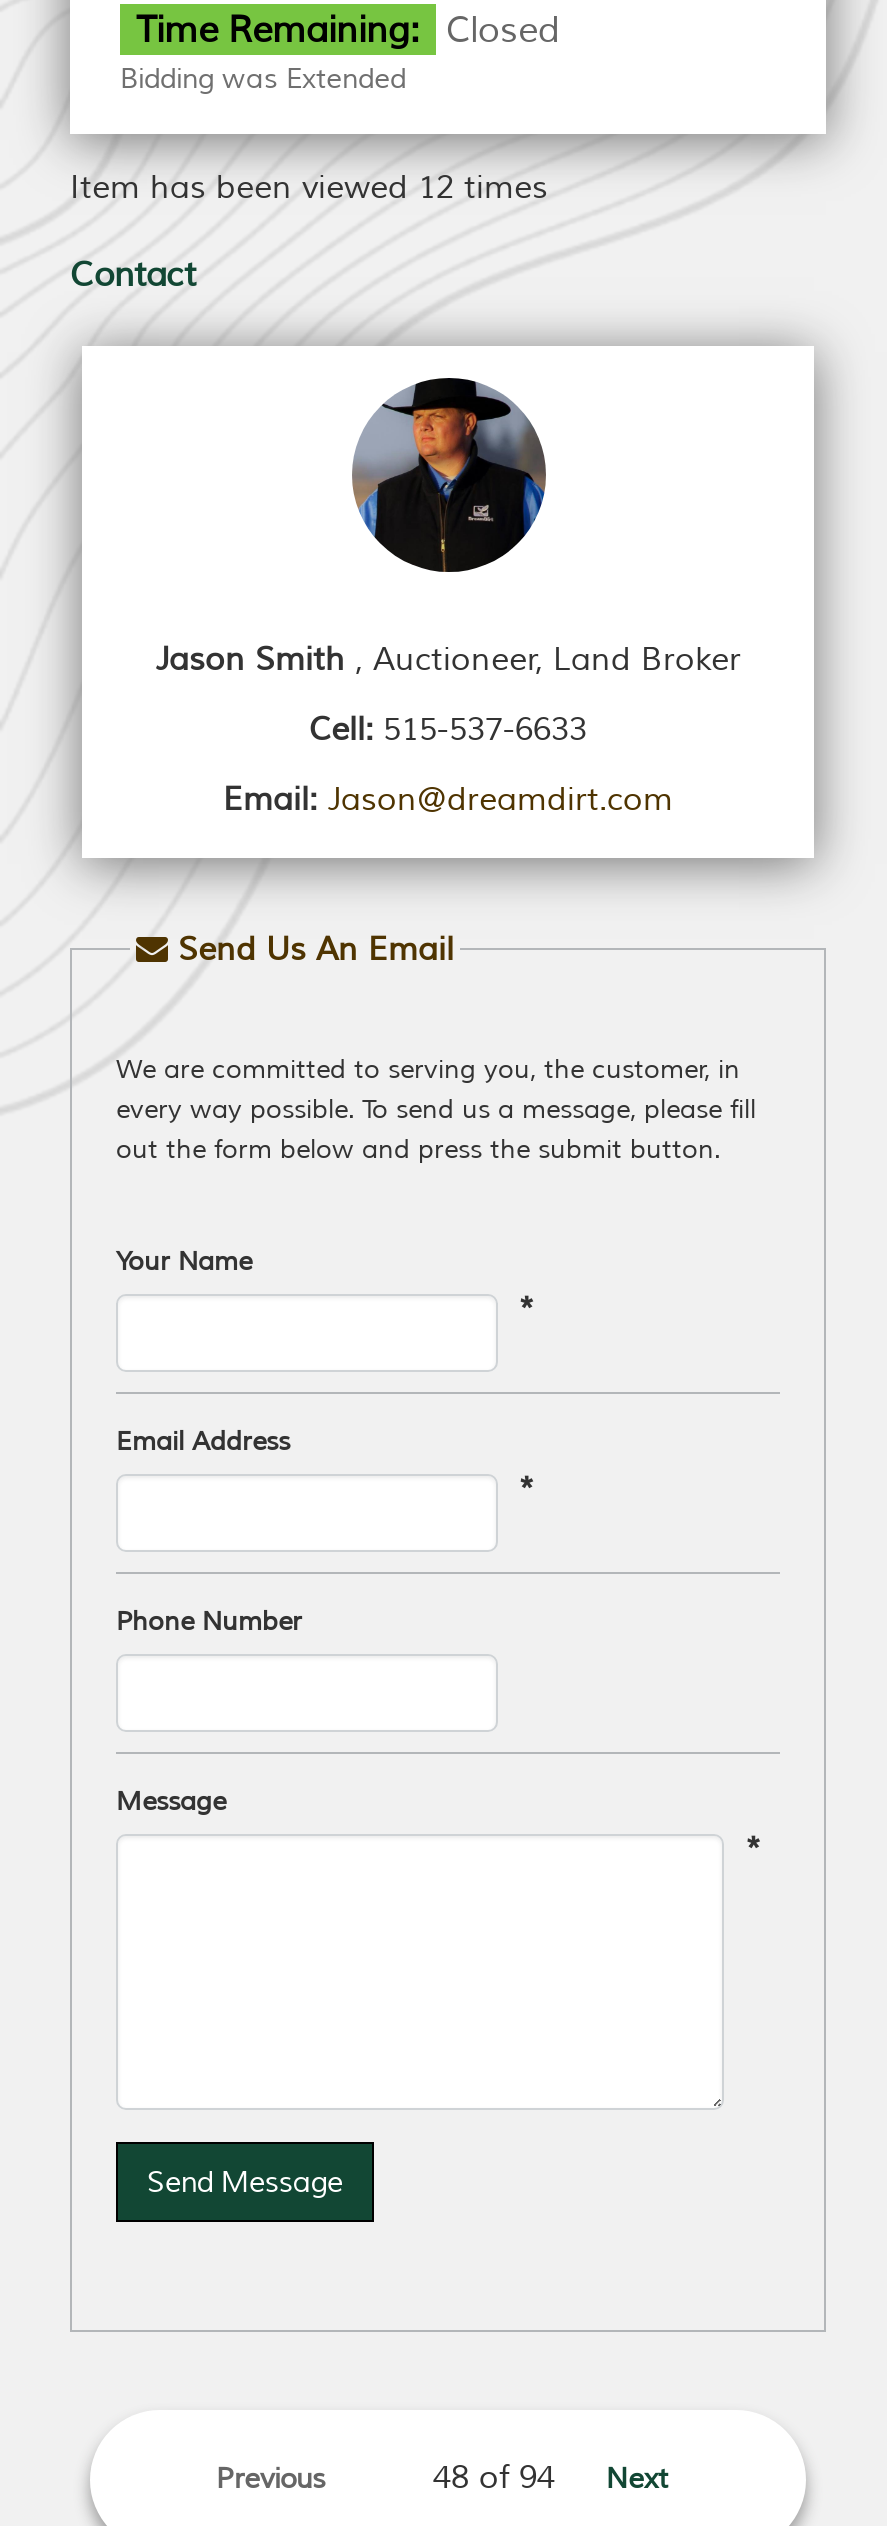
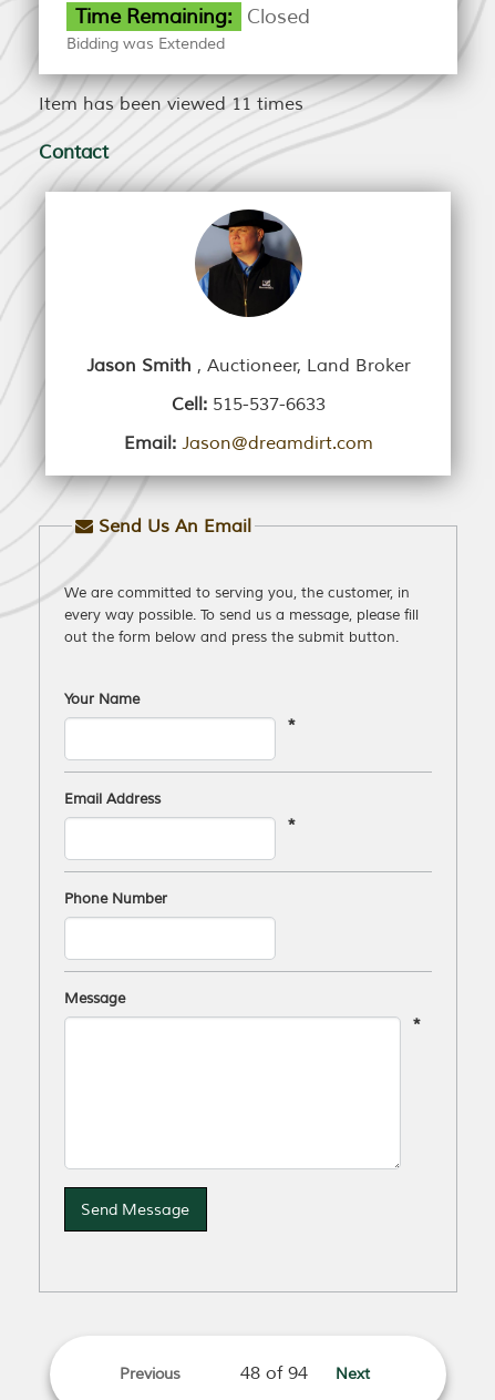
- Item has been viewed 12 times
+ Item has been viewed 11 times
